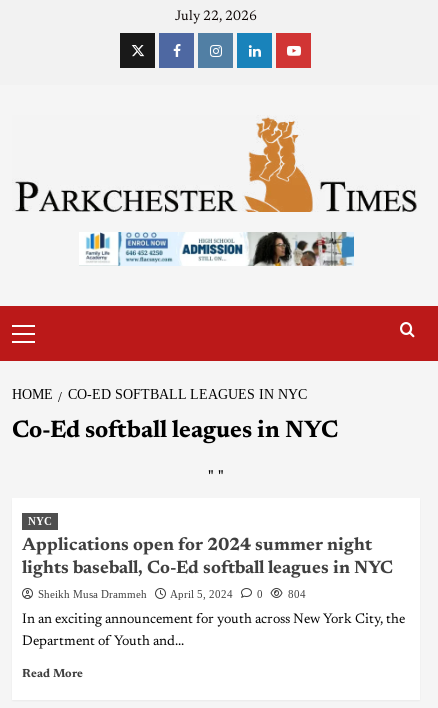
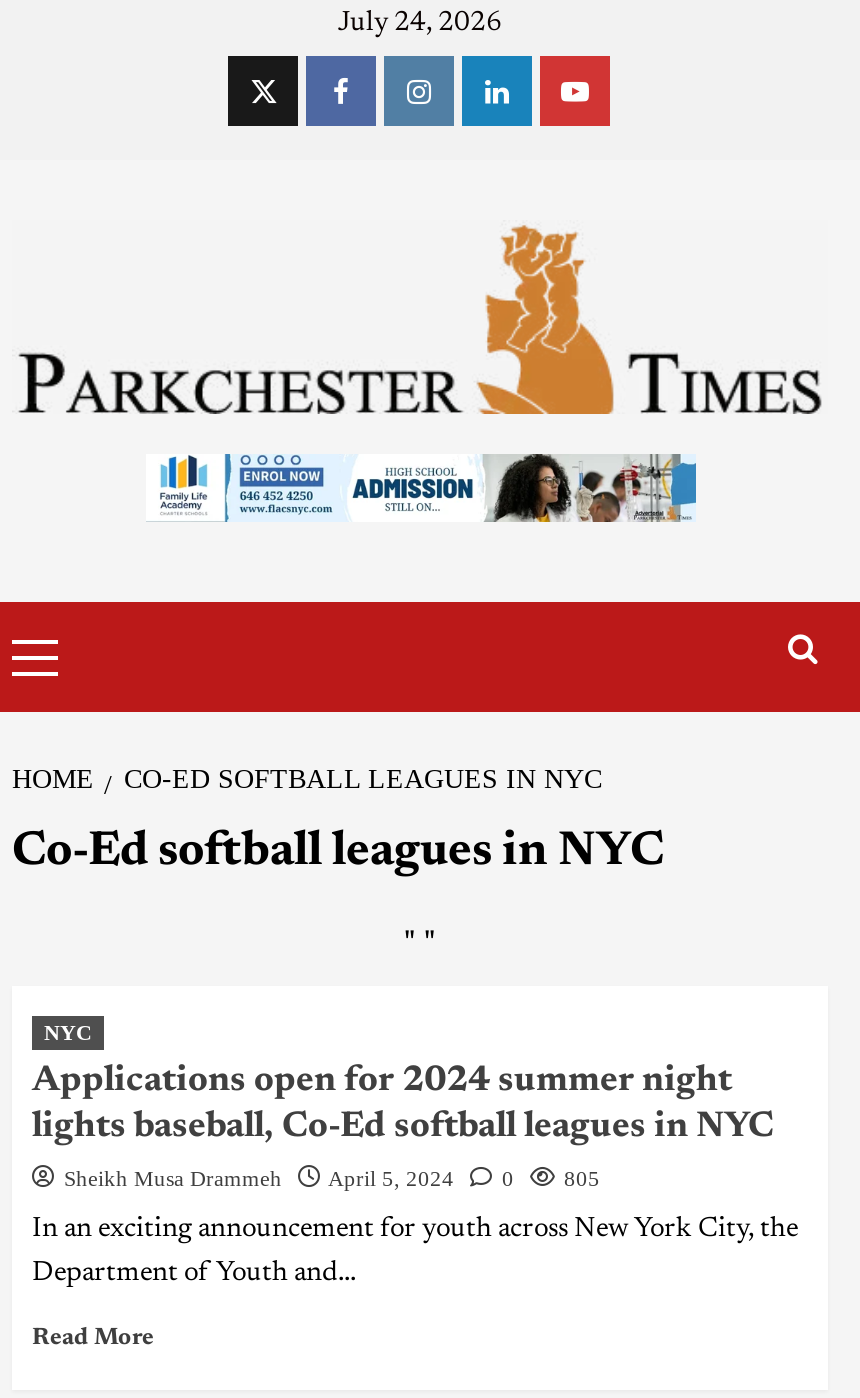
- July 22, 2026
+ July 24, 2026

- 804
+ 805
